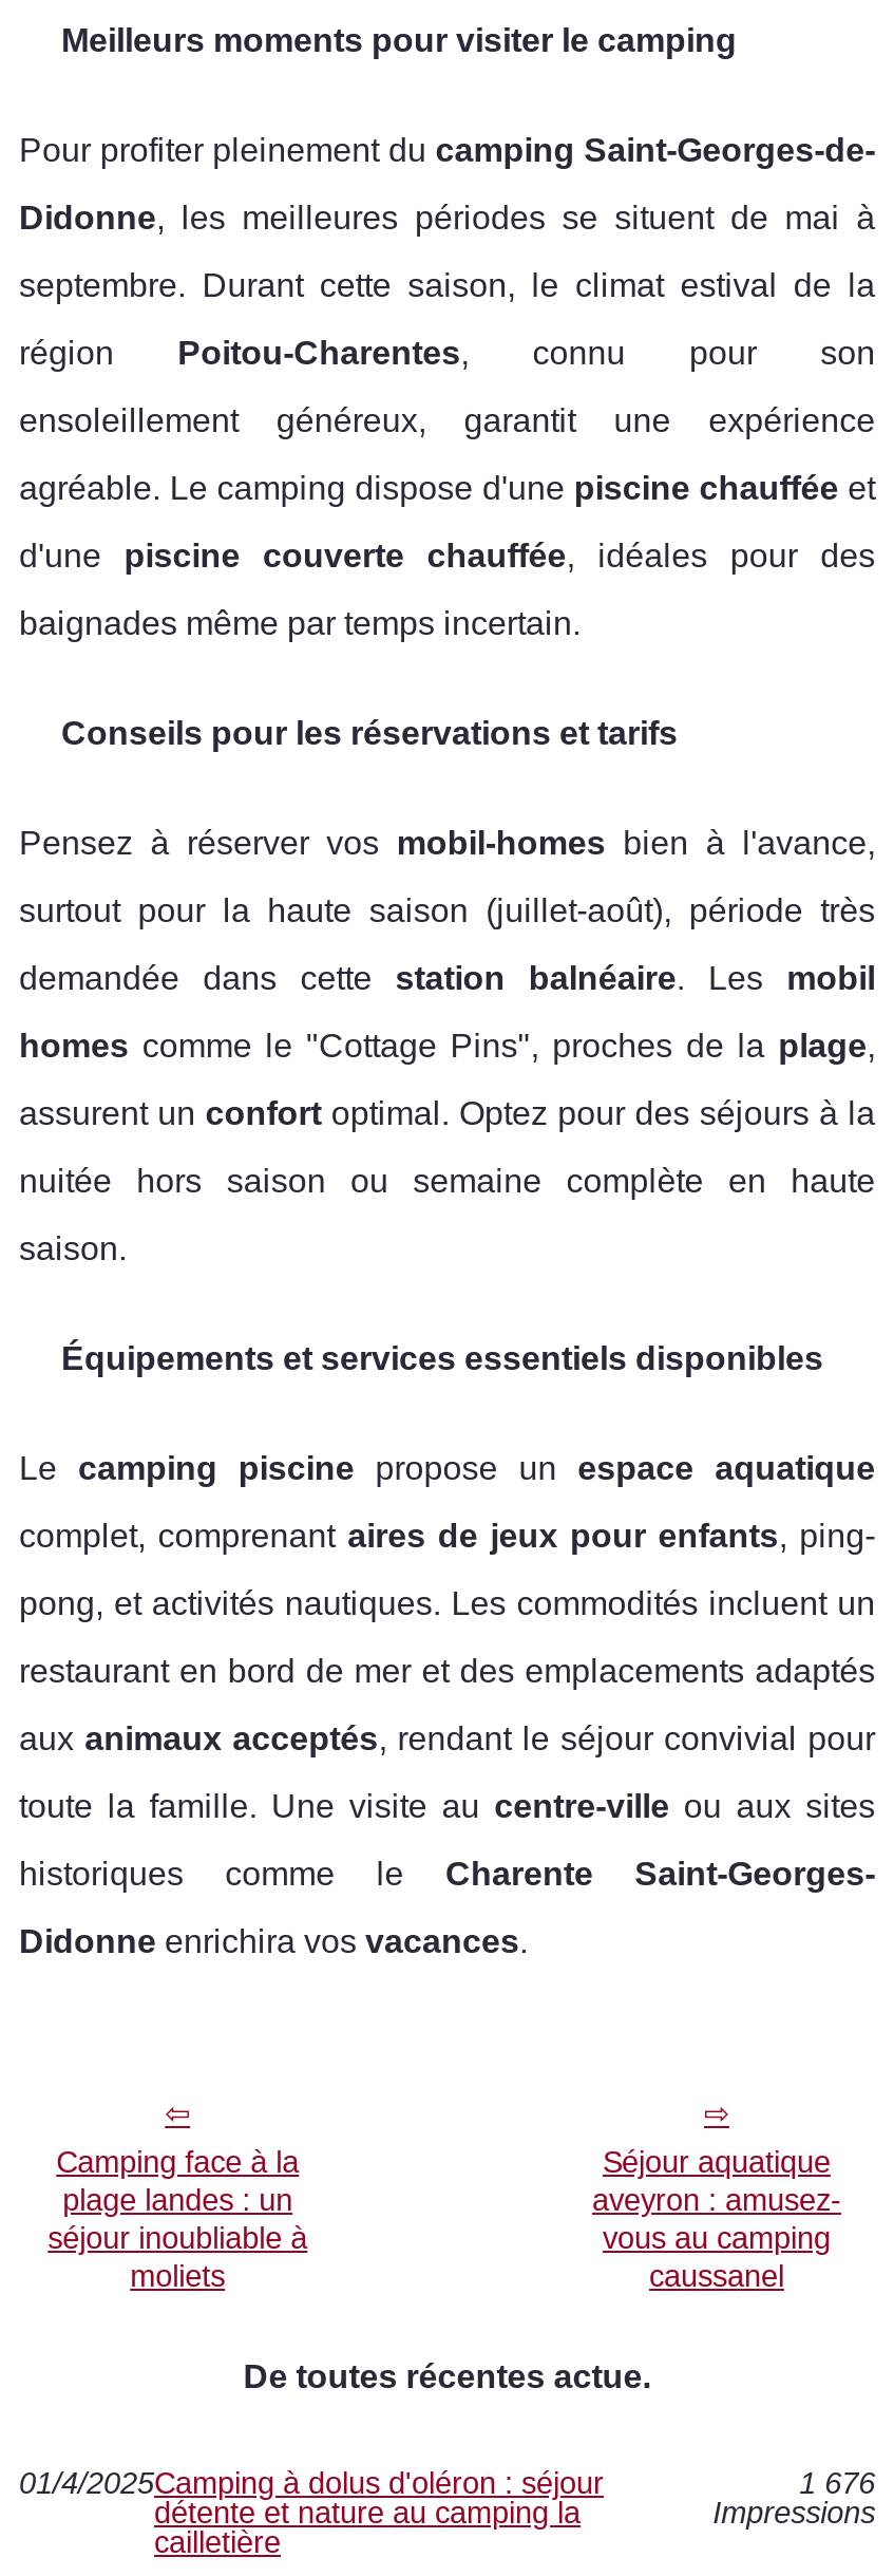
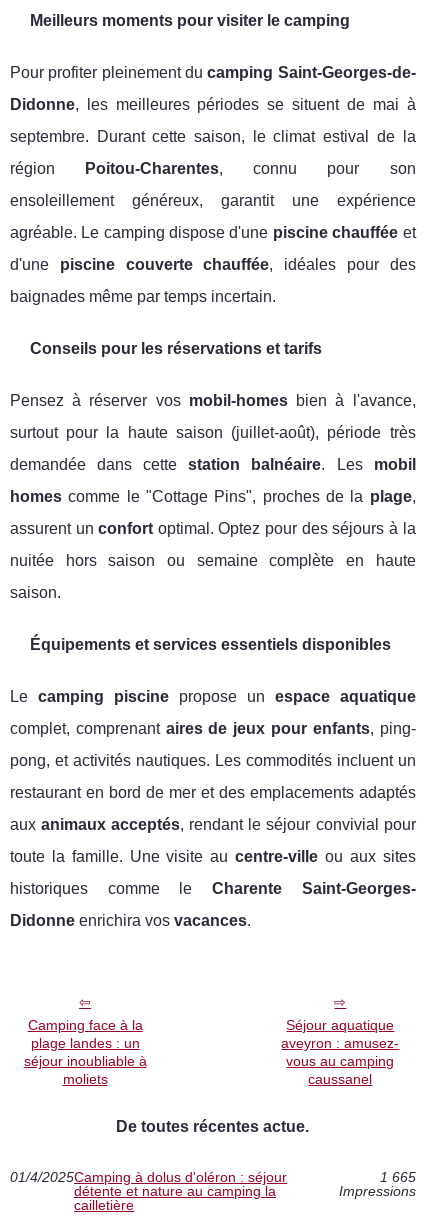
- 1 676
+ 1 665
